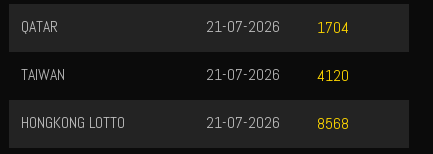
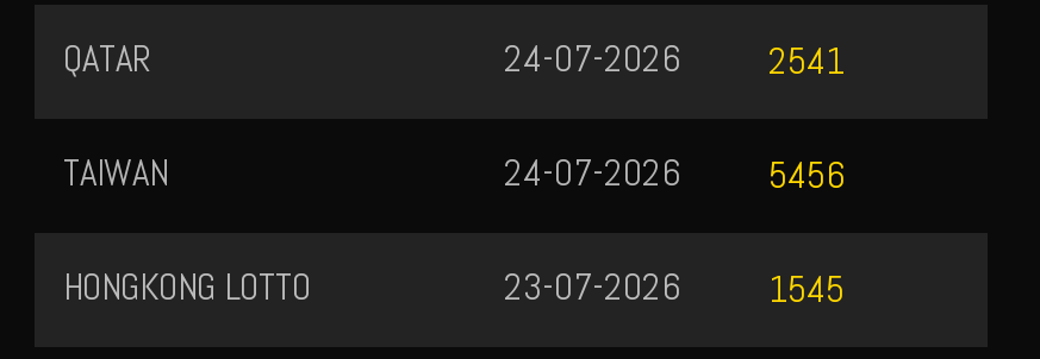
- 21-07-2026
+ 24-07-2026

- 1704
+ 2541

- 21-07-2026
+ 24-07-2026

- 4120
+ 5456

- 21-07-2026
+ 23-07-2026

- 8568
+ 1545
